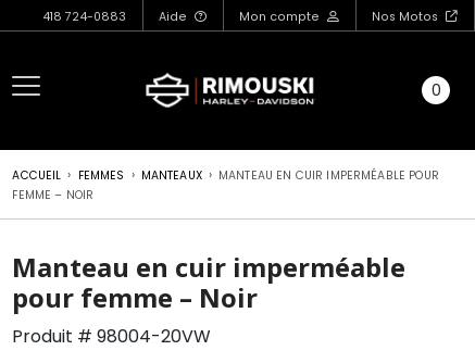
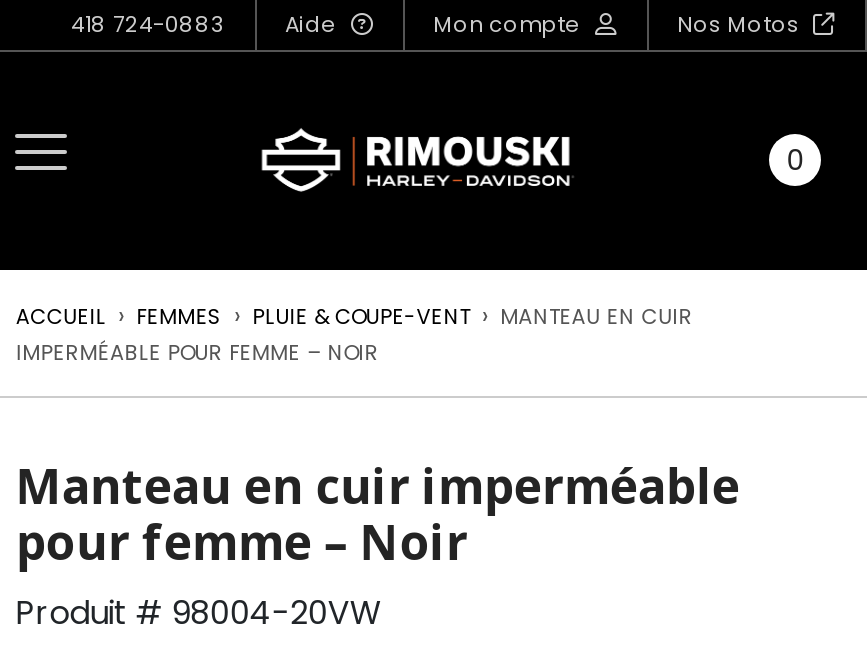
- ACCUEIL › FEMMES › MANTEAUX › MANTEAU EN CUIR IMPERMÉABLE POUR
- FEMME – NOIR
+ ACCUEIL › FEMMES › PLUIE & COUPE-VENT › MANTEAU EN CUIR
+ IMPERMÉABLE POUR FEMME – NOIR
